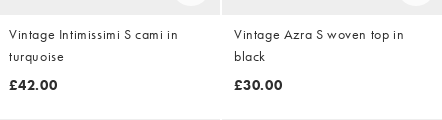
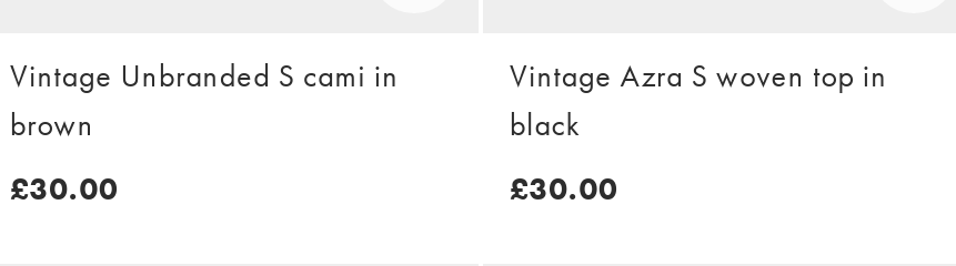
- Vintage Intimissimi S cami in
- turquoise
+ Vintage Unbranded S cami in
+ brown

- £42.00
+ £30.00
